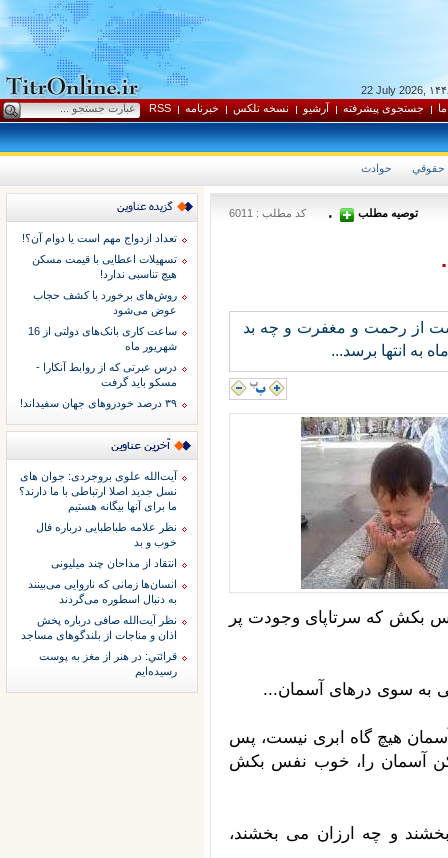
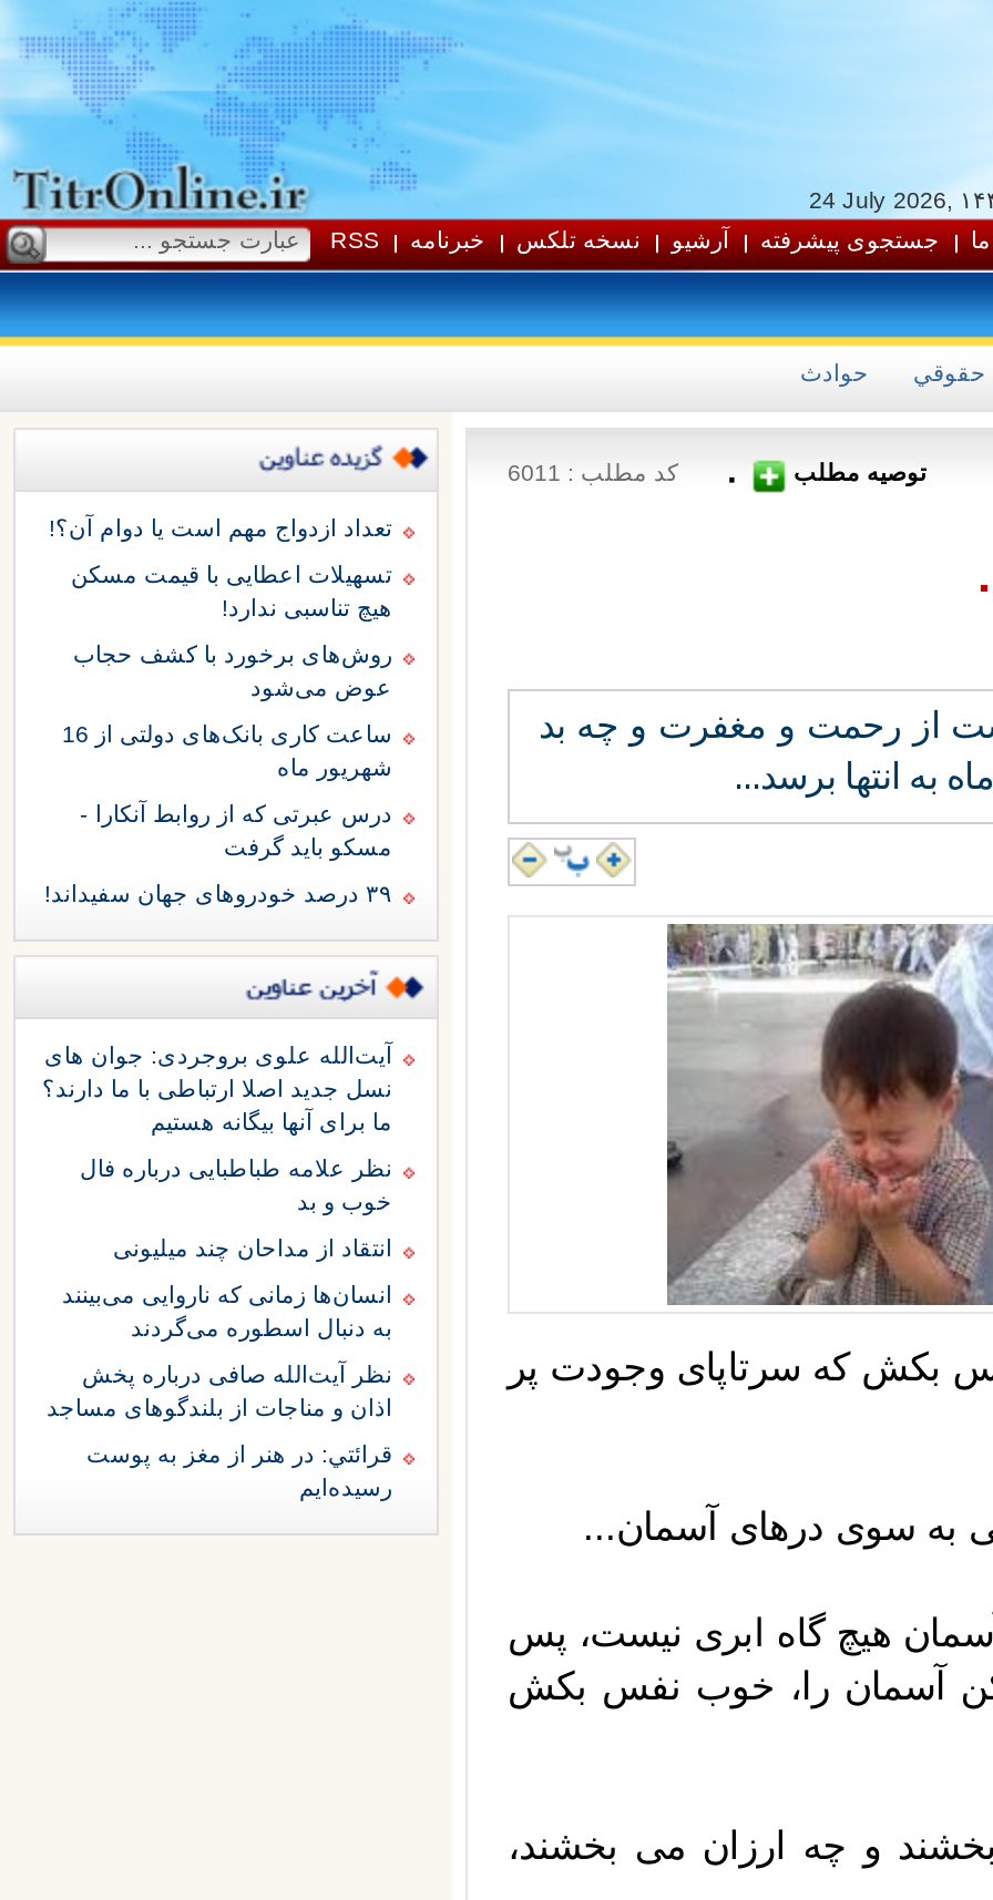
- 22 July 2026
+ 24 July 2026
